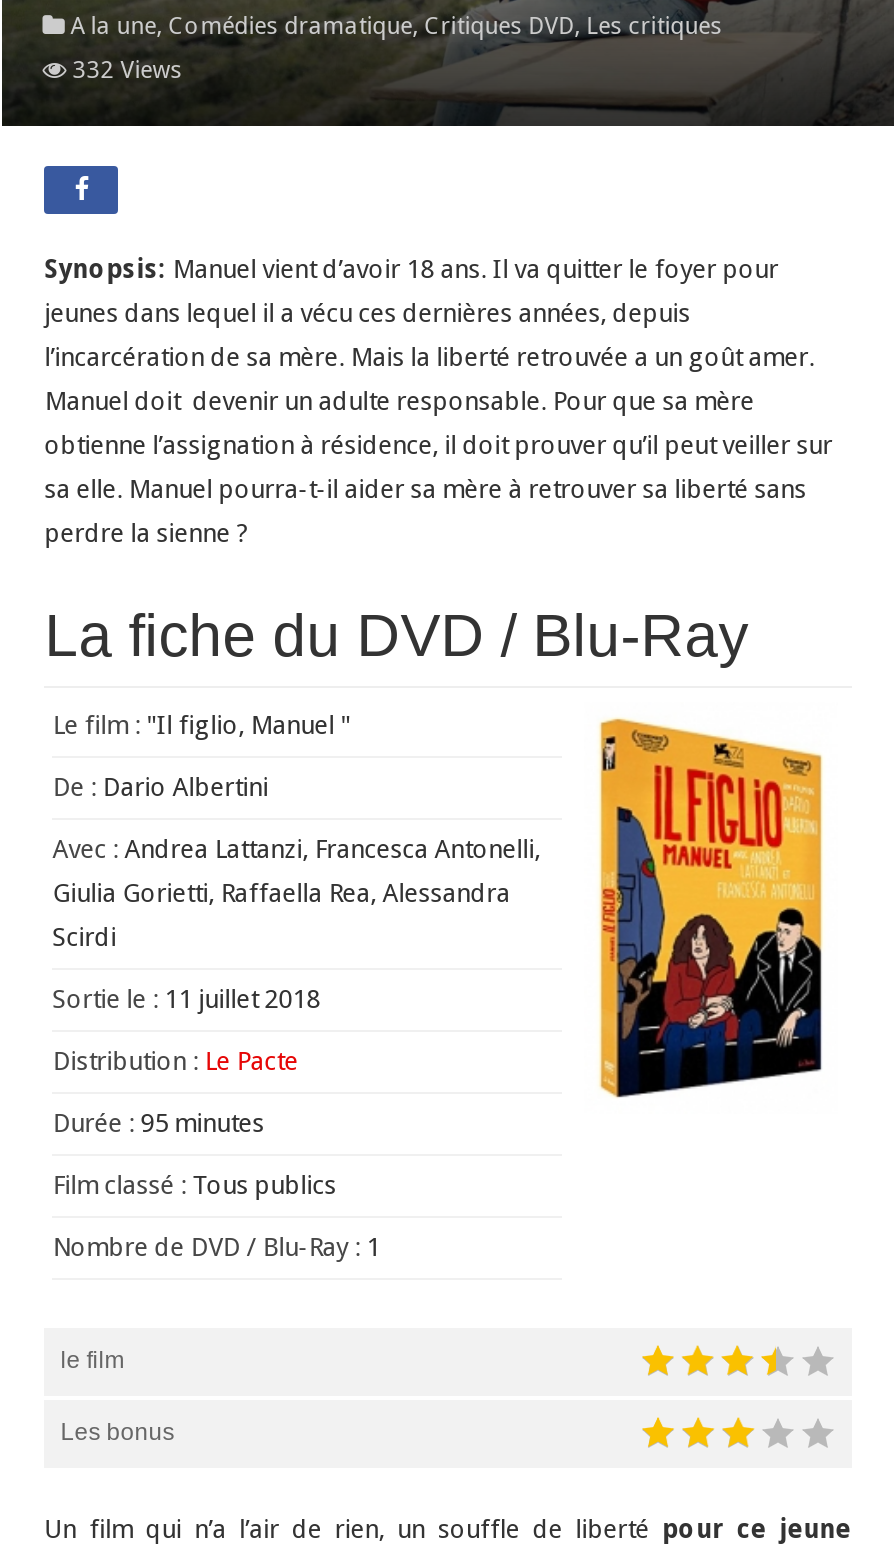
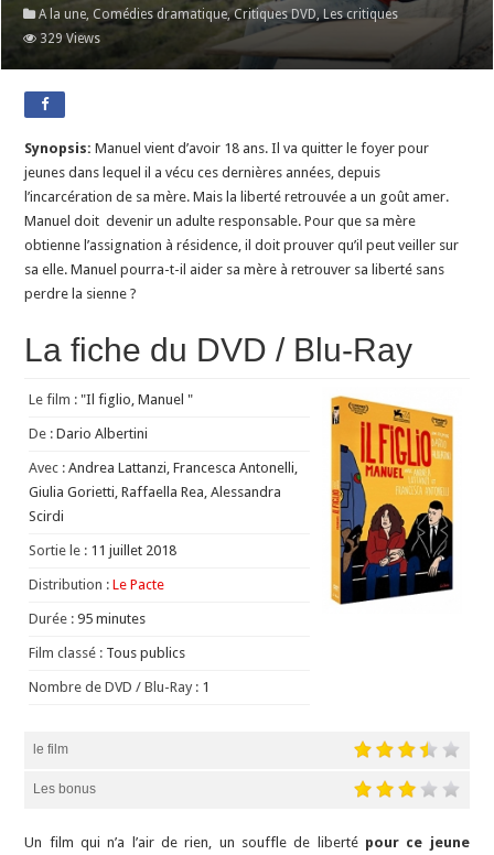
- 332 Views
+ 329 Views
